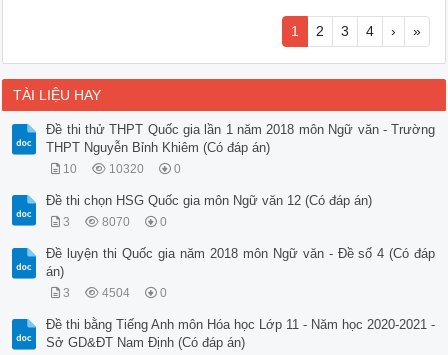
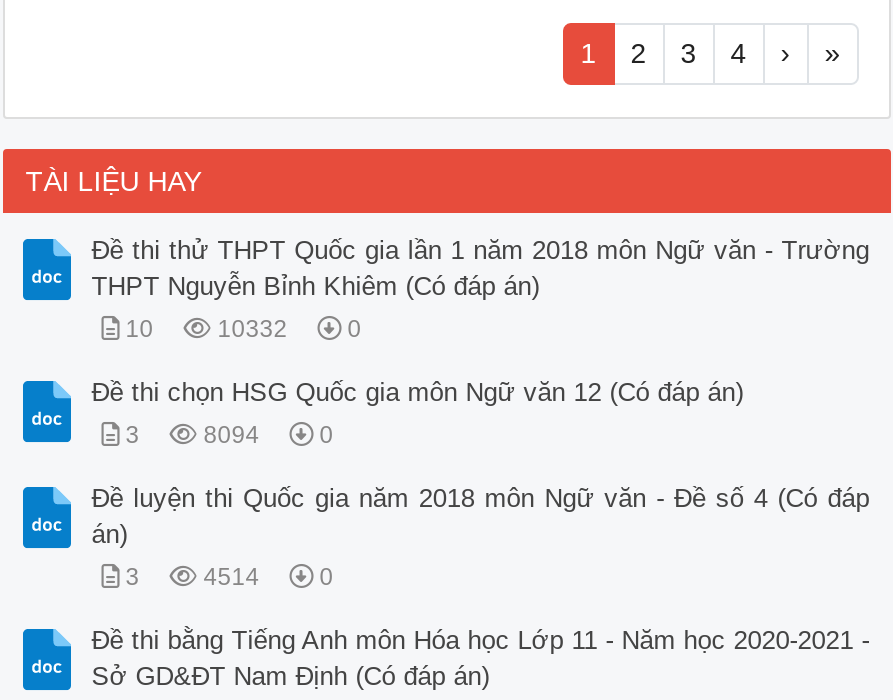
- 10320
+ 10332

- 8070
+ 8094

- 4504
+ 4514
